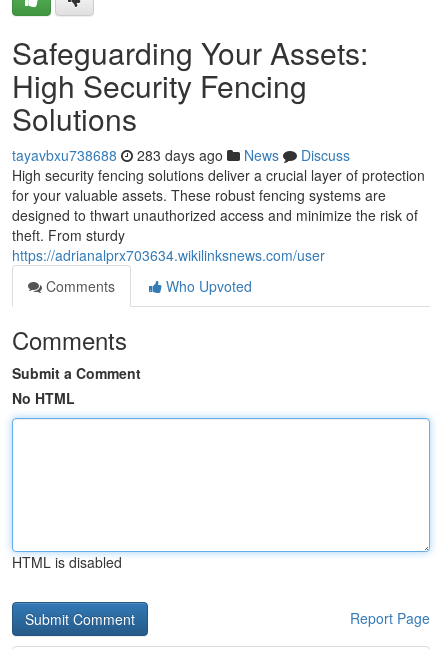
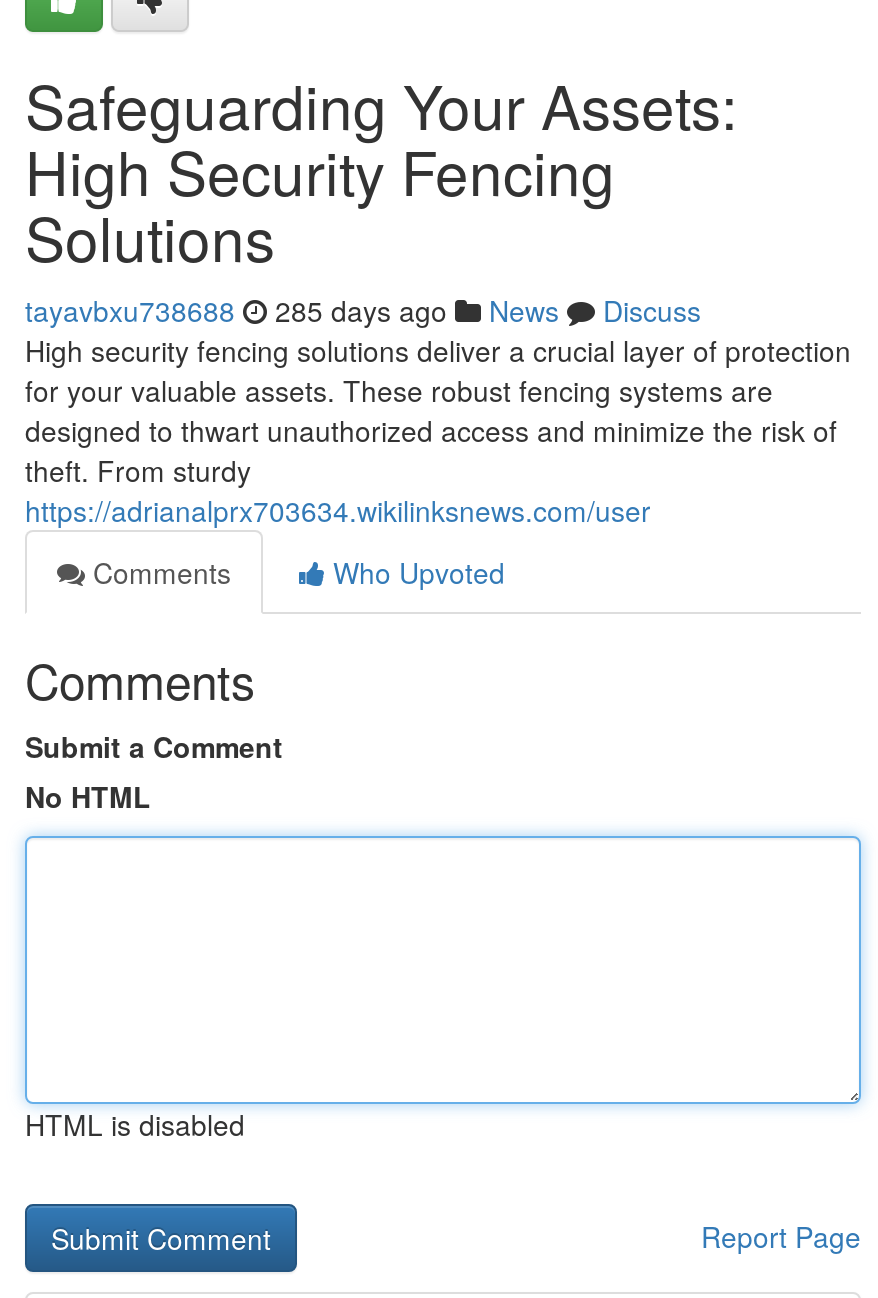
- tayavbxu738688 283 days ago News Discuss
+ tayavbxu738688 285 days ago News Discuss
